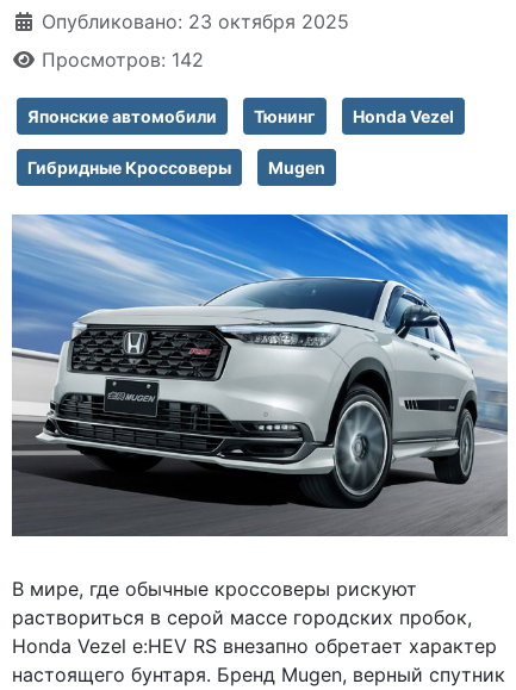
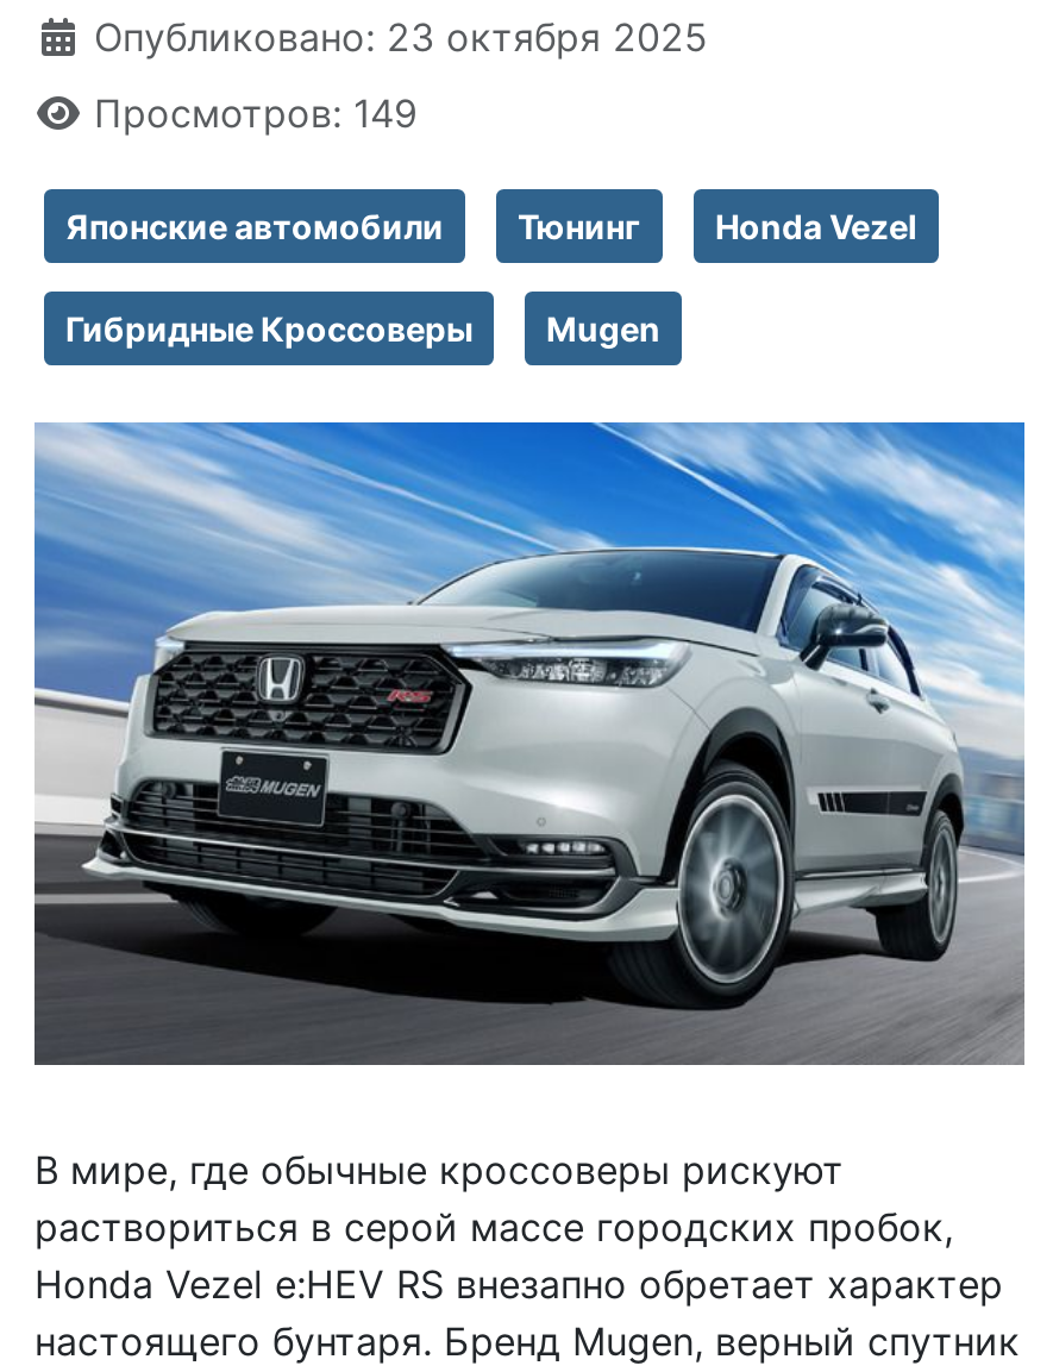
- Просмотров: 142
+ Просмотров: 149
